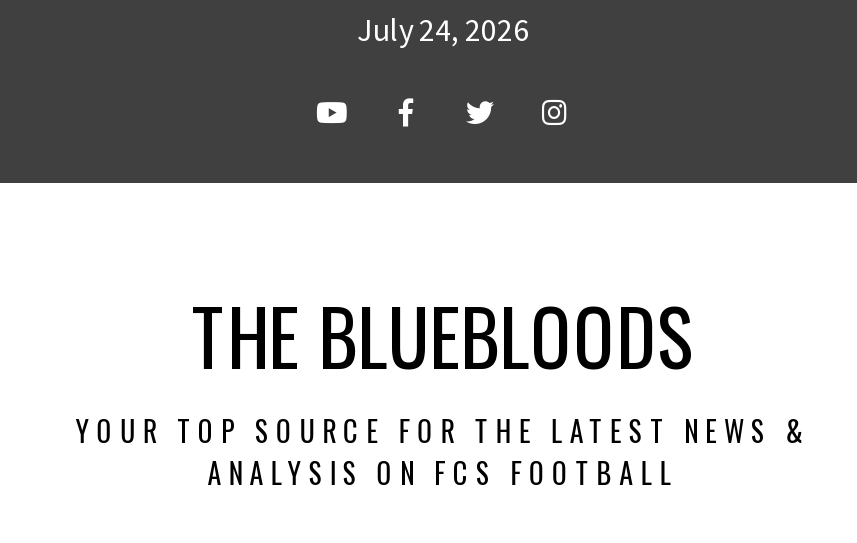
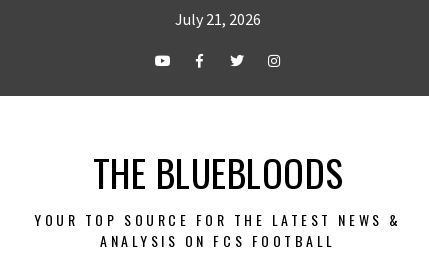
- July 24, 2026
+ July 21, 2026
